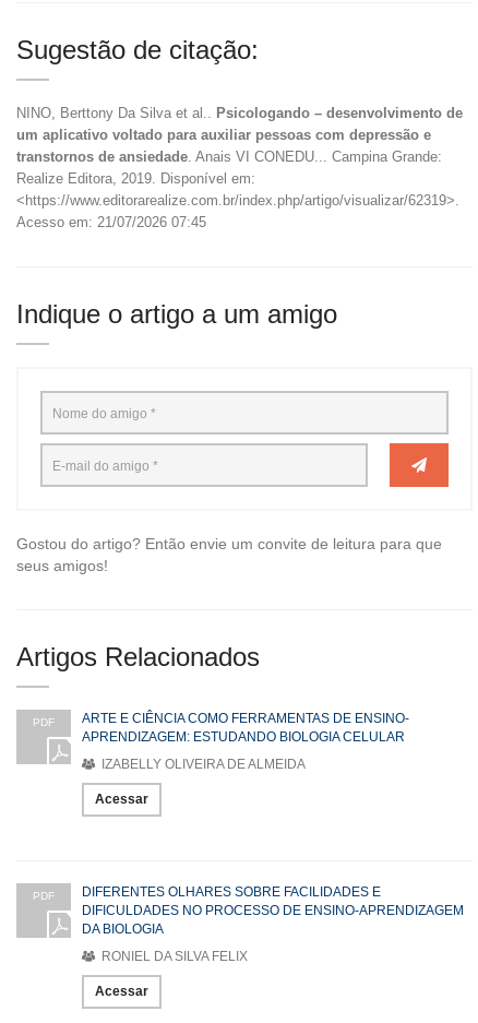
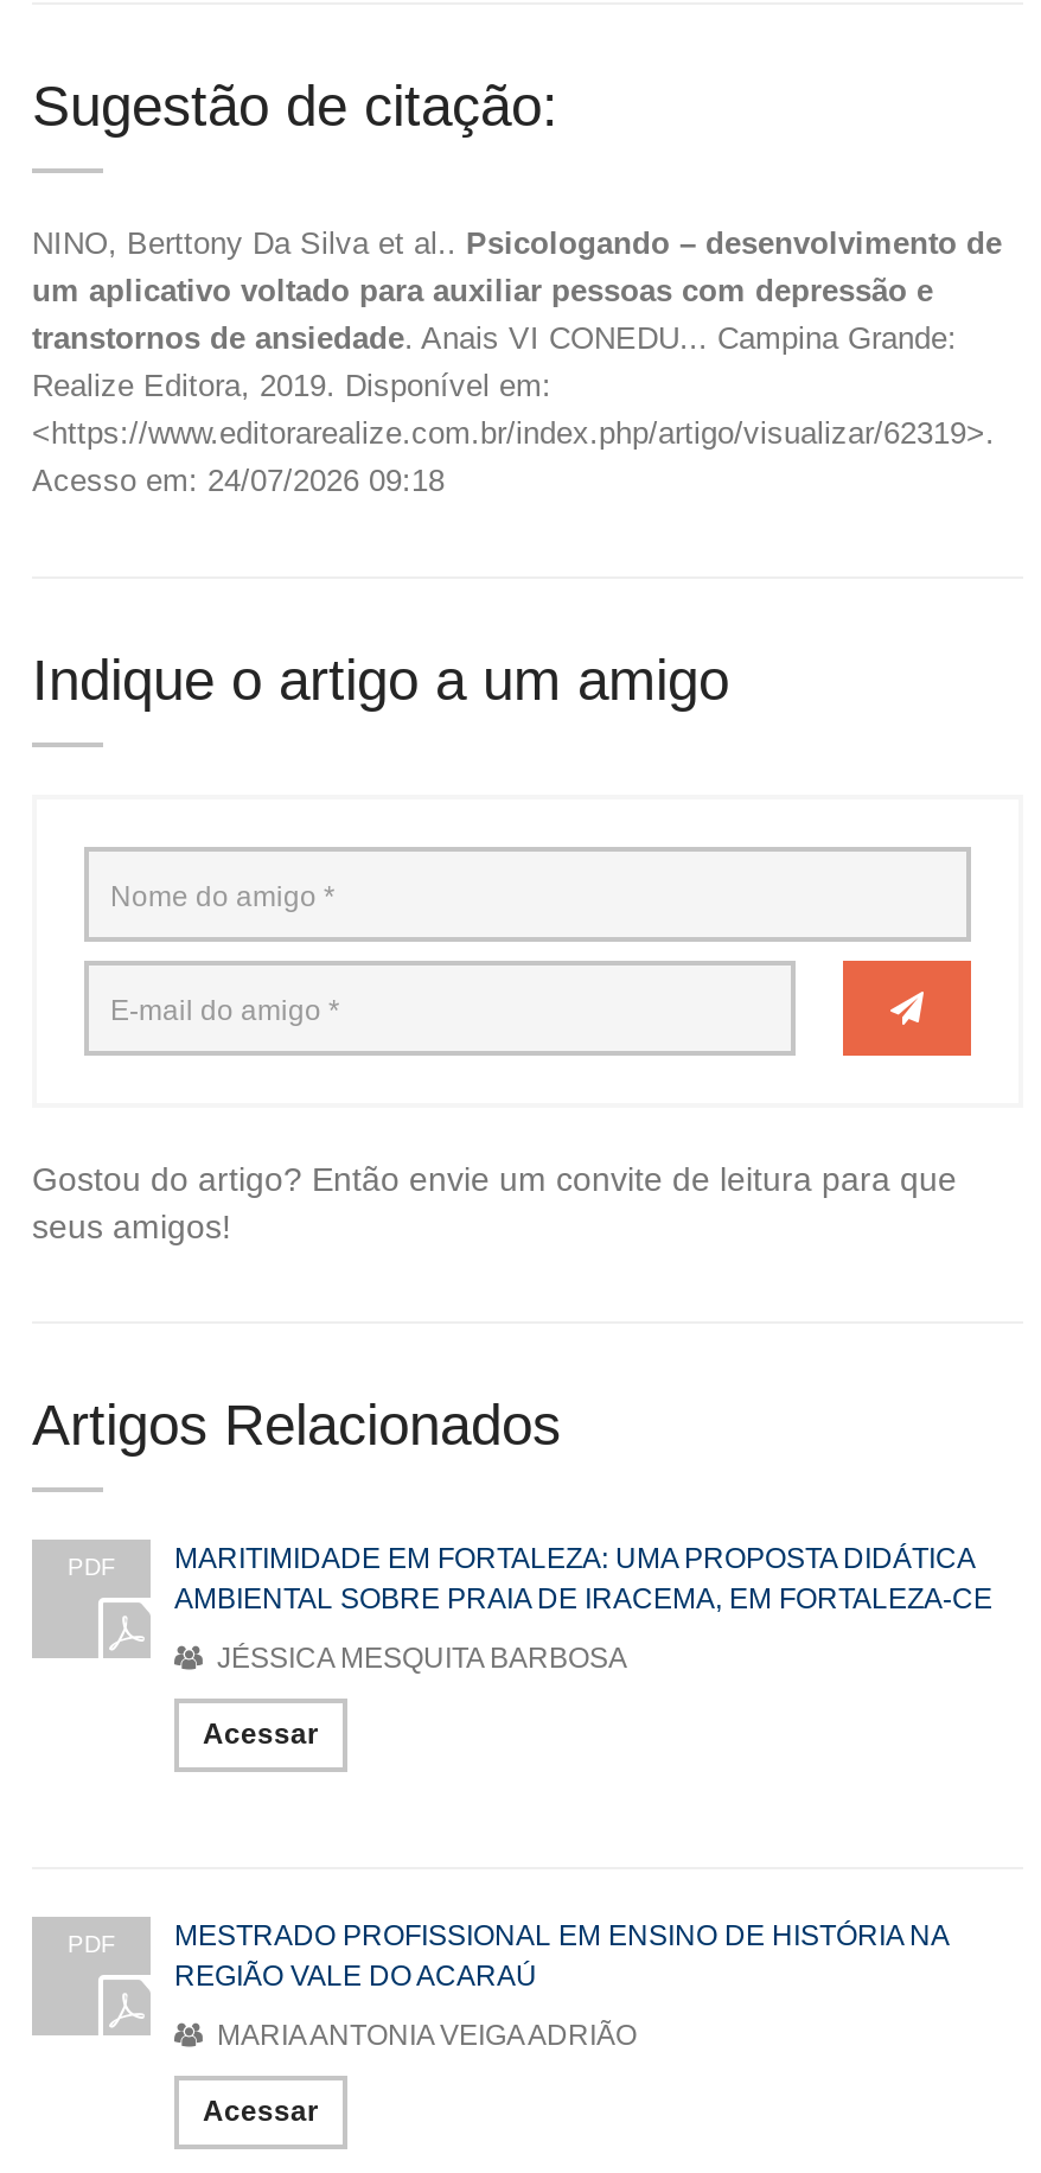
- Acesso em: 21/07/2026 07:45
+ Acesso em: 24/07/2026 09:18

- ARTE E CIÊNCIA COMO FERRAMENTAS DE ENSINO-
- APRENDIZAGEM: ESTUDANDO BIOLOGIA CELULAR
+ MARITIMIDADE EM FORTALEZA: UMA PROPOSTA DIDÁTICA
+ AMBIENTAL SOBRE PRAIA DE IRACEMA, EM FORTALEZA-CE

- IZABELLY OLIVEIRA DE ALMEIDA
+ JÉSSICA MESQUITA BARBOSA

- DIFERENTES OLHARES SOBRE FACILIDADES E
- DIFICULDADES NO PROCESSO DE ENSINO-APRENDIZAGEM
- DA BIOLOGIA
+ MESTRADO PROFISSIONAL EM ENSINO DE HISTÓRIA NA
+ REGIÃO VALE DO ACARAÚ

- RONIEL DA SILVA FELIX
+ MARIA ANTONIA VEIGA ADRIÃO
